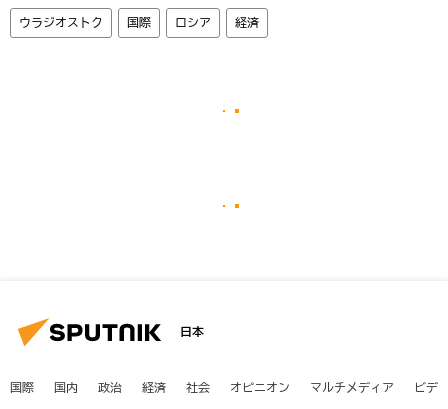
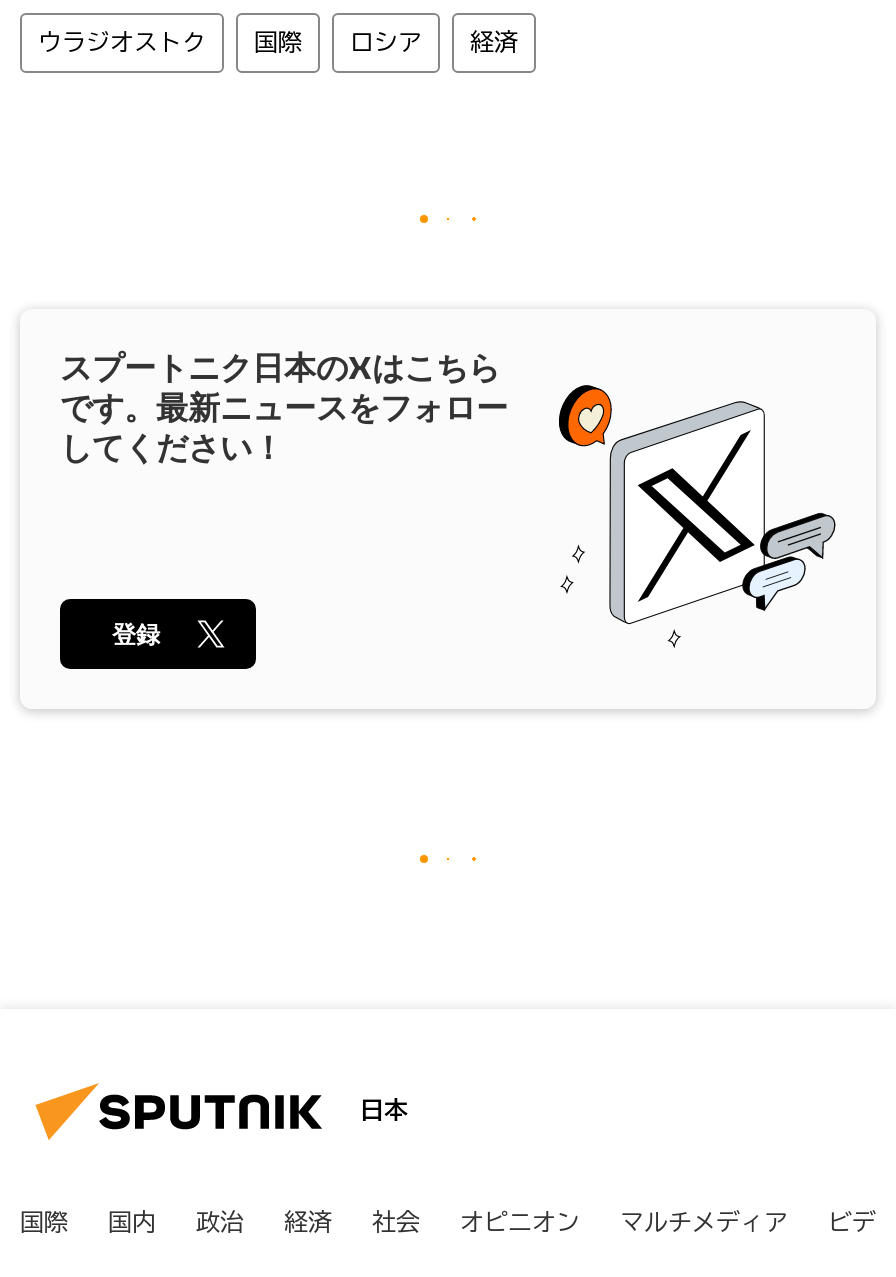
+ [image]
+ スプートニク日本のXはこちら
+ です。最新ニュースをフォロー
+ してください！

+ 登録
